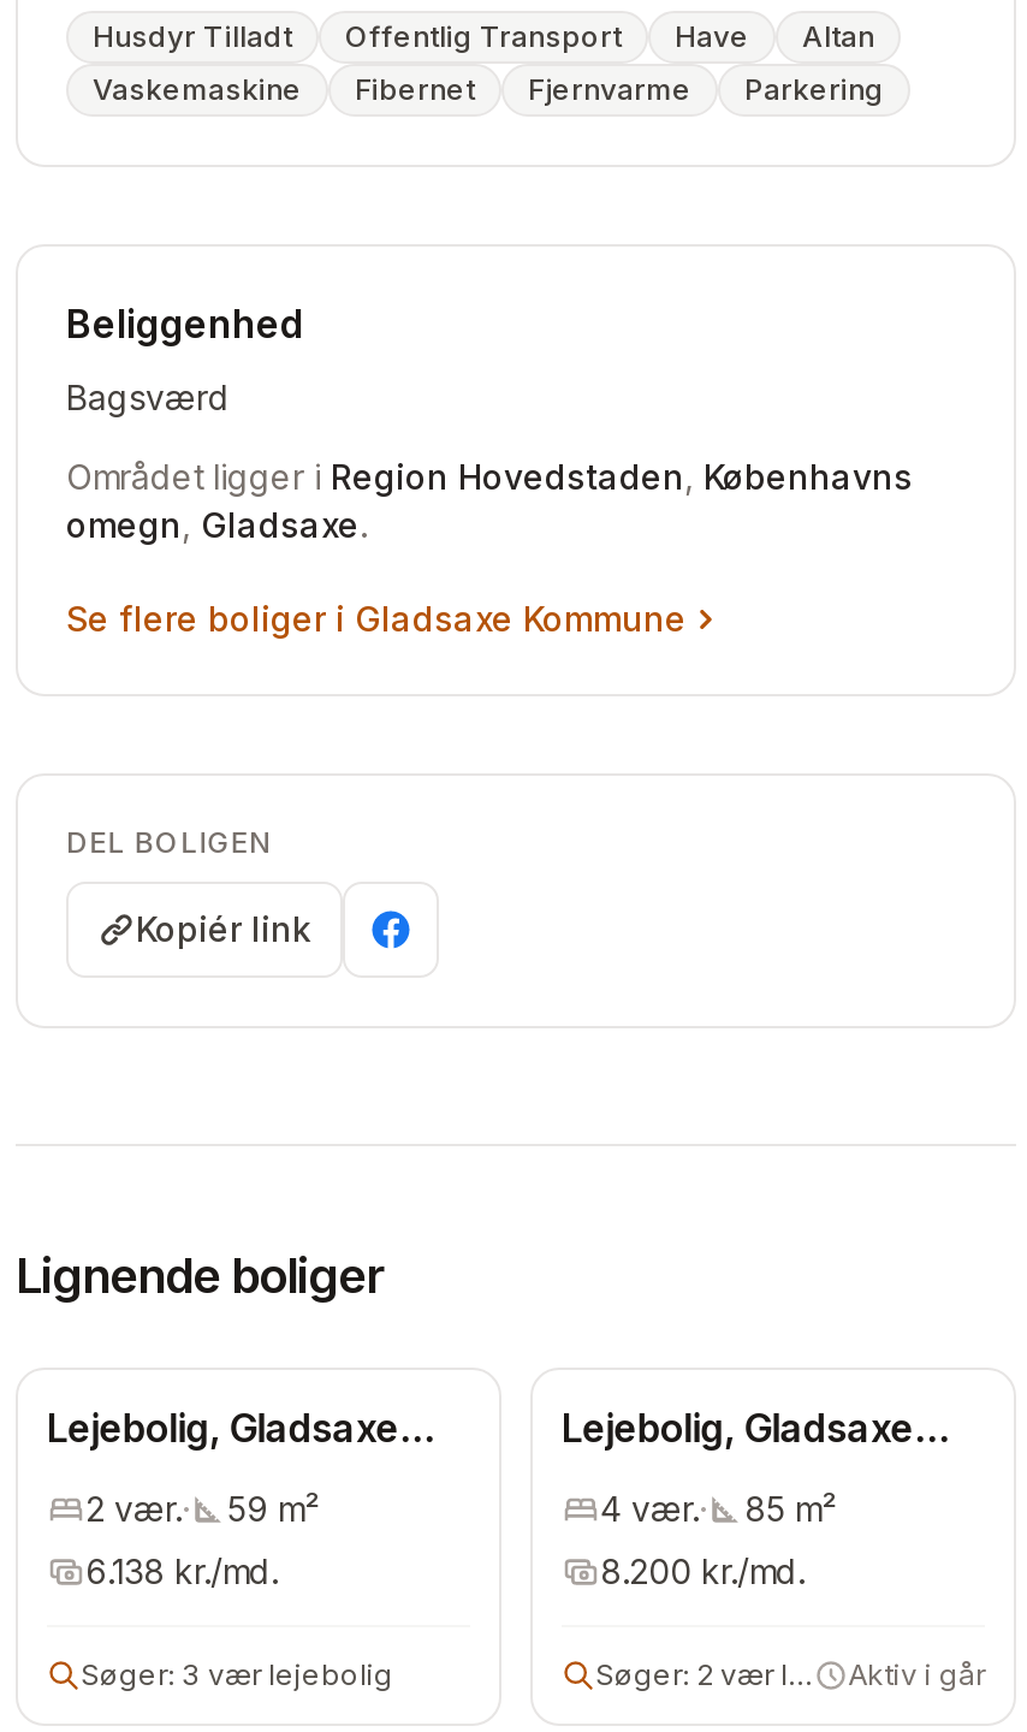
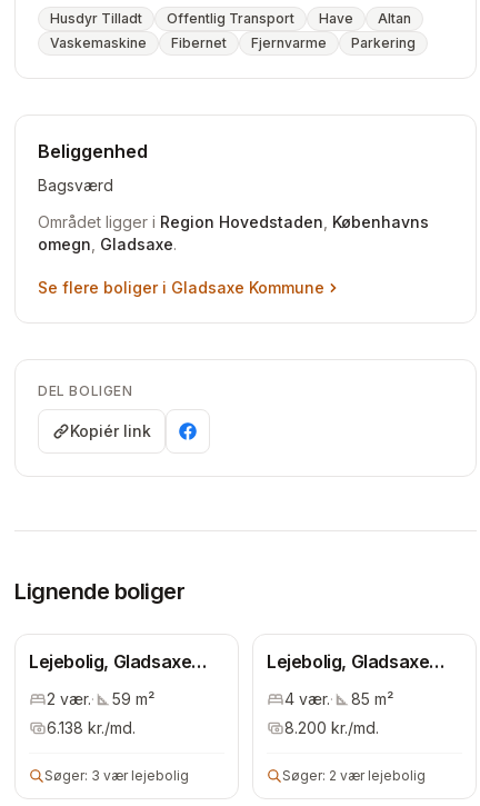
- Aktiv i går
